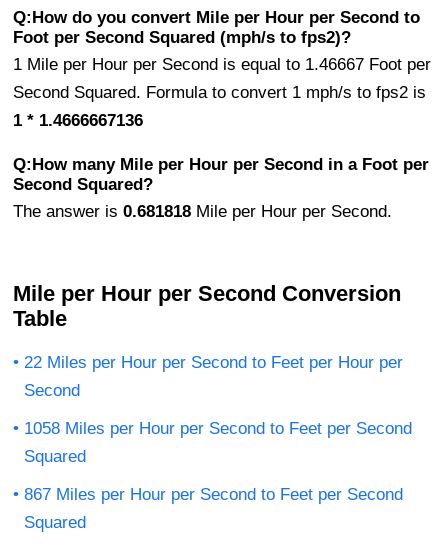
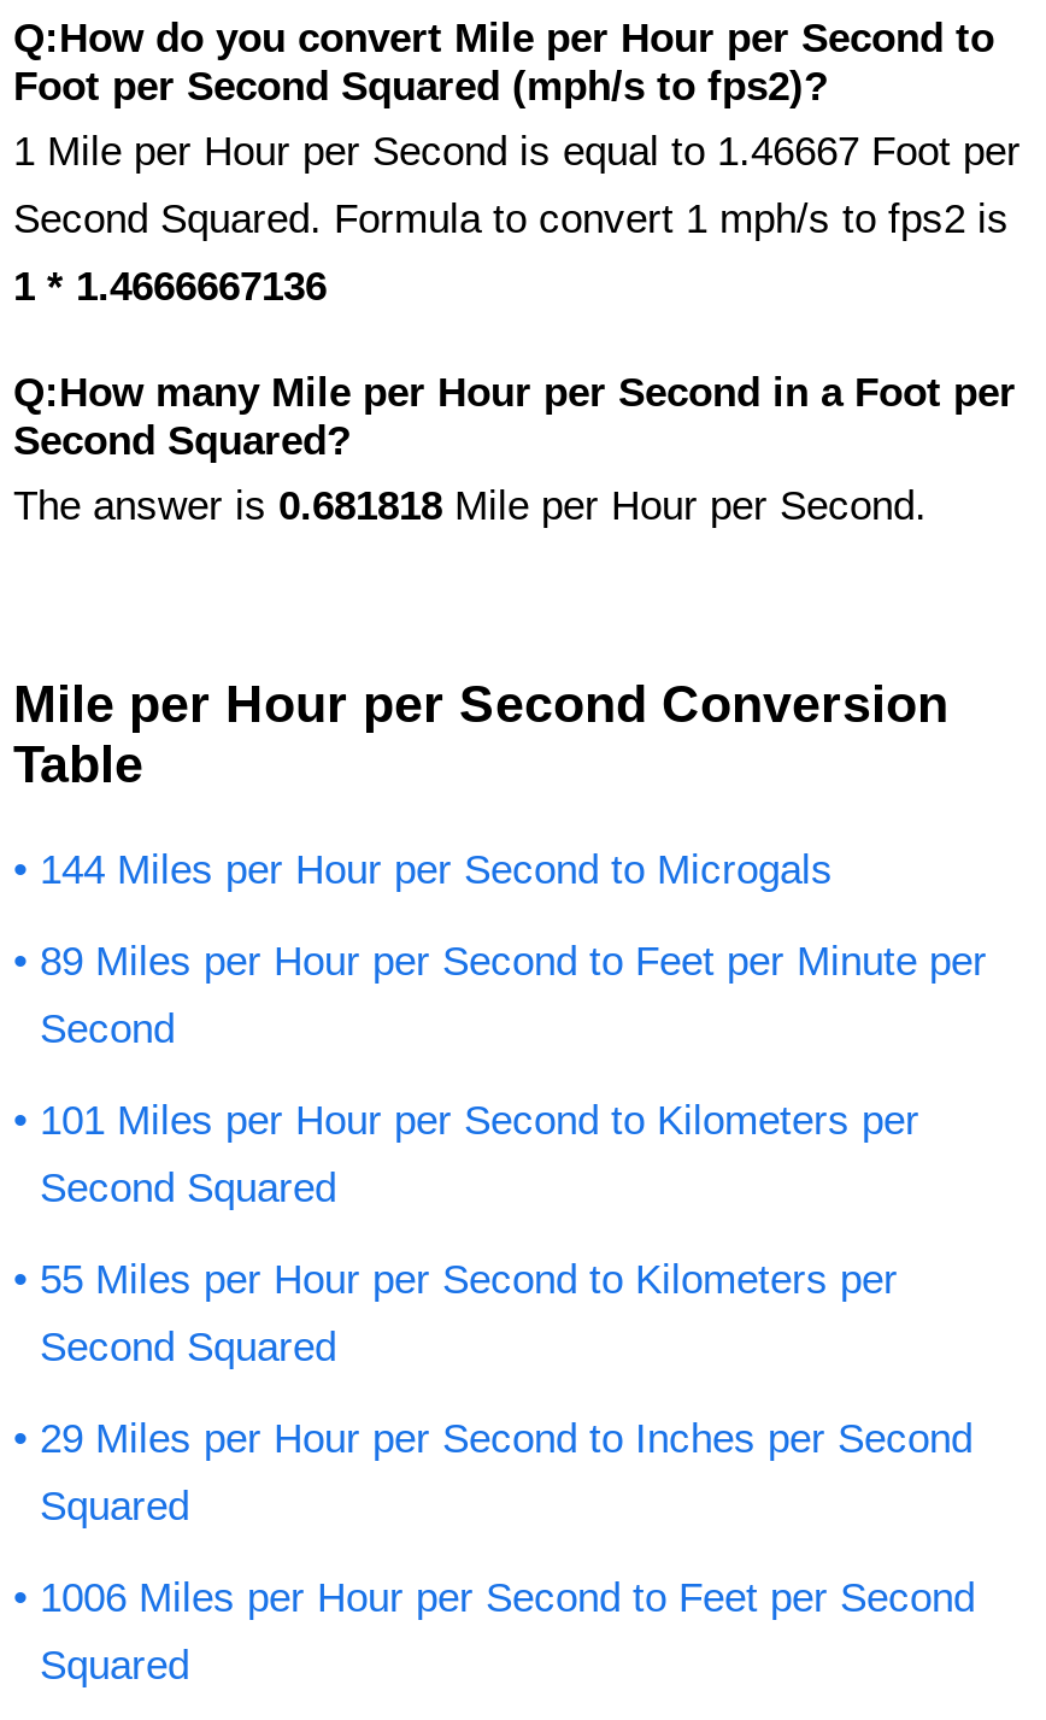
- 22 Miles per Hour per Second to Feet per Hour per
+ 144 Miles per Hour per Second to Microgals
+ 89 Miles per Hour per Second to Feet per Minute per

- 1058 Miles per Hour per Second to Feet per Second
+ 101 Miles per Hour per Second to Kilometers per
+ Second Squared
+ 55 Miles per Hour per Second to Kilometers per
+ Second Squared
+ 29 Miles per Hour per Second to Inches per Second

- 867 Miles per Hour per Second to Feet per Second
+ 1006 Miles per Hour per Second to Feet per Second
